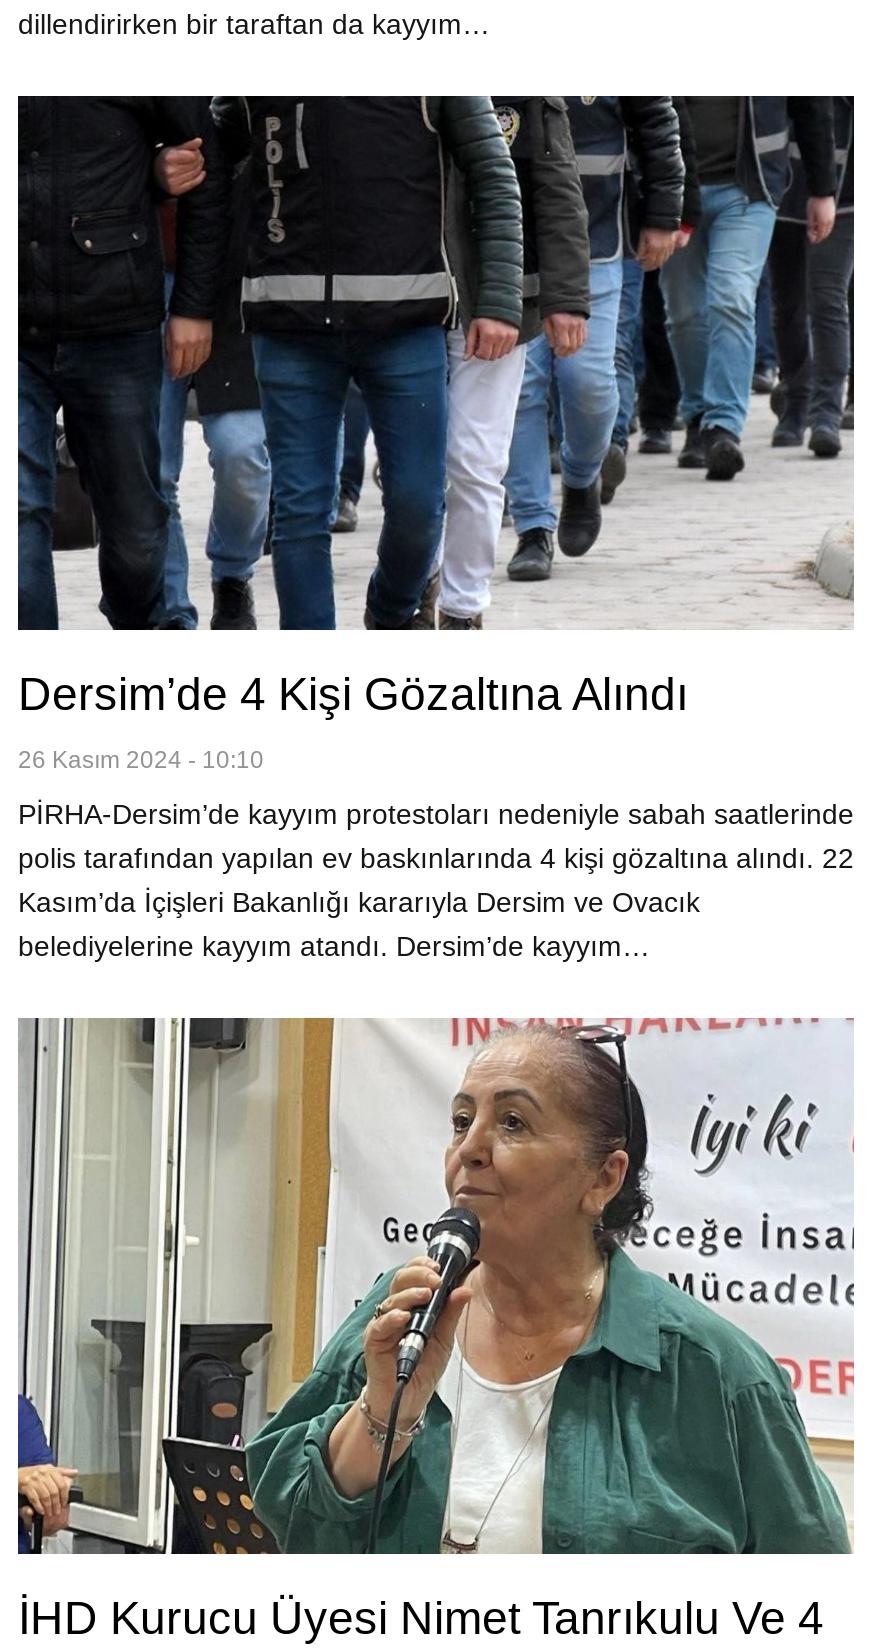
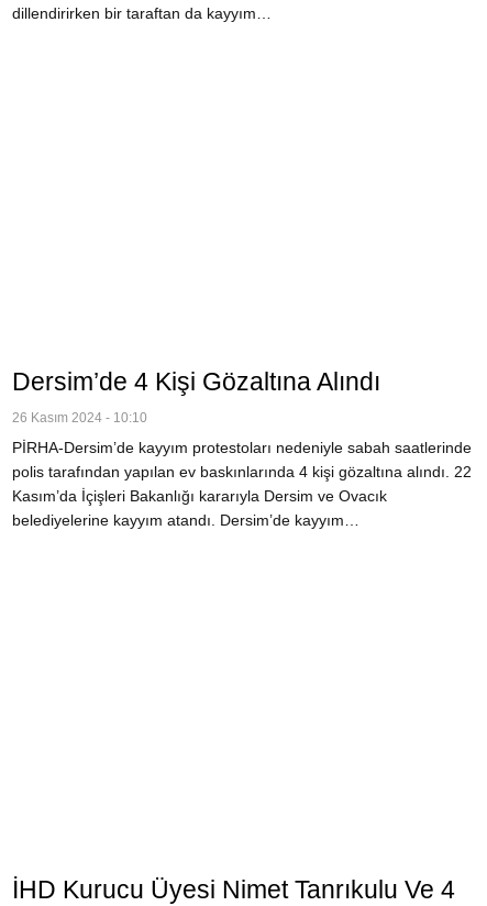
- [image]

- [image]
